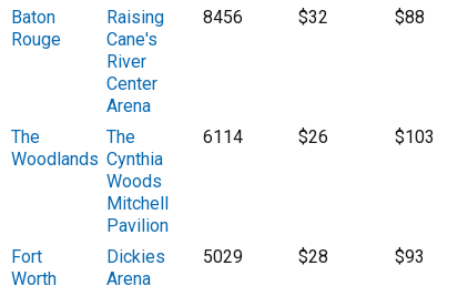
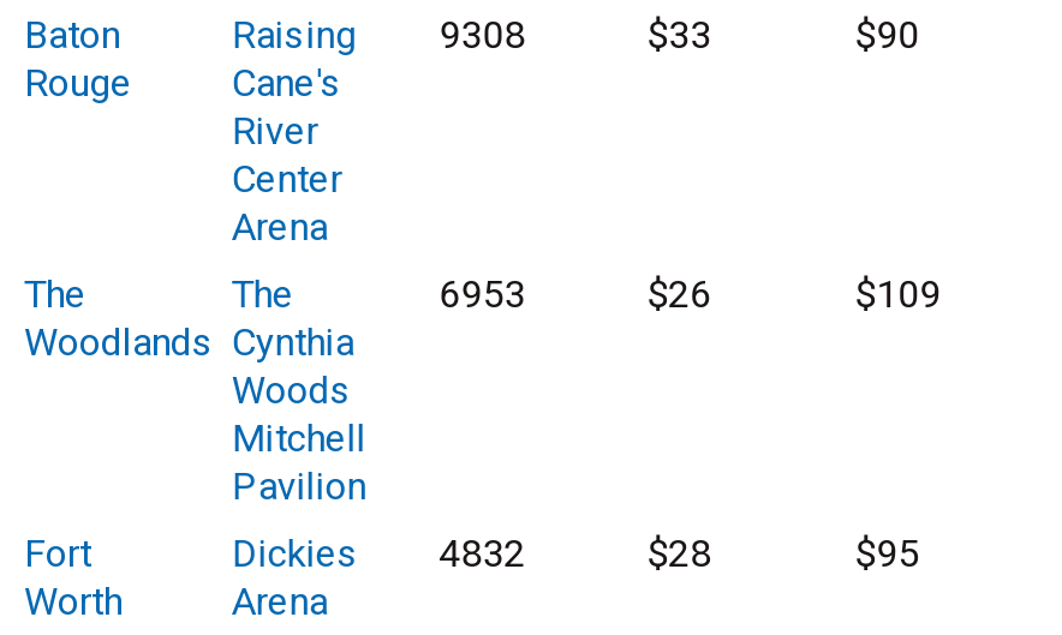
- Raising 8456
+ Raising 9308

- $32
+ $33

- $88
+ $90

- 6114
+ 6953

- $103
+ $109

- Dickies 5029
+ Dickies 4832

- $93
+ $95
